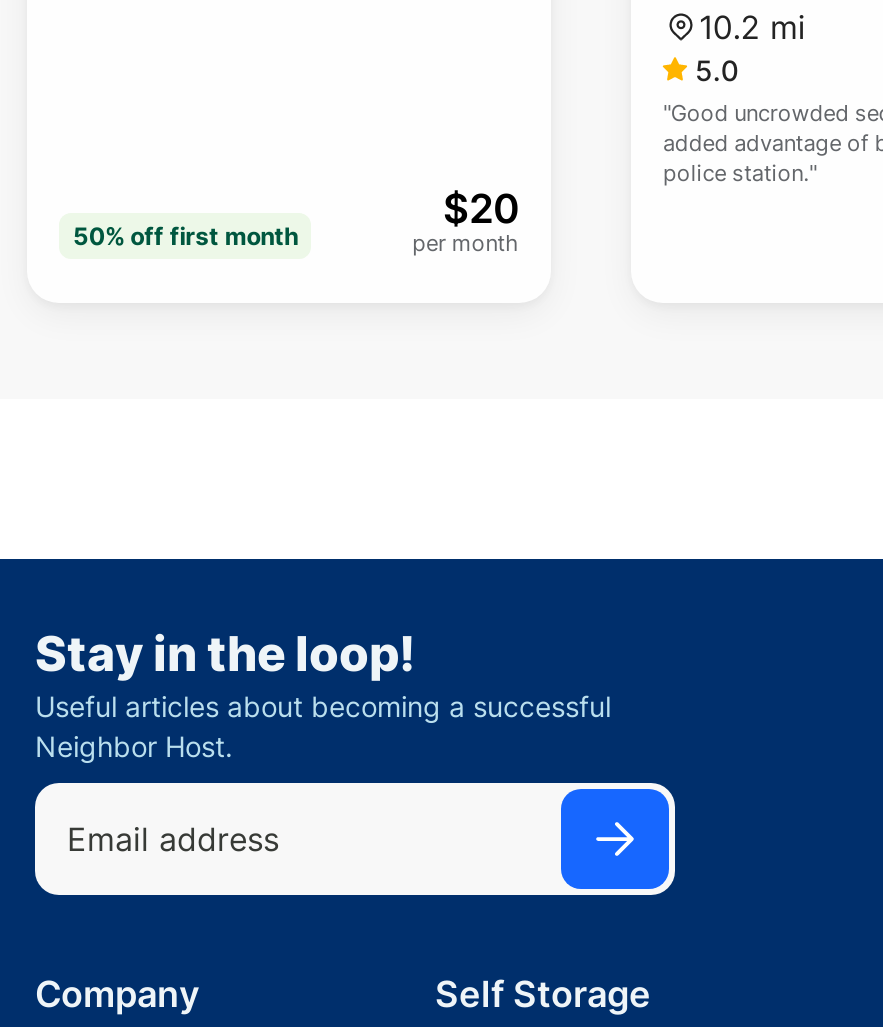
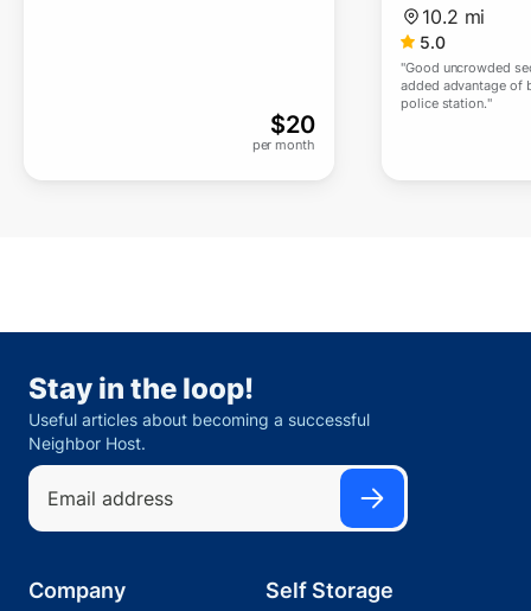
- 50% off first month
